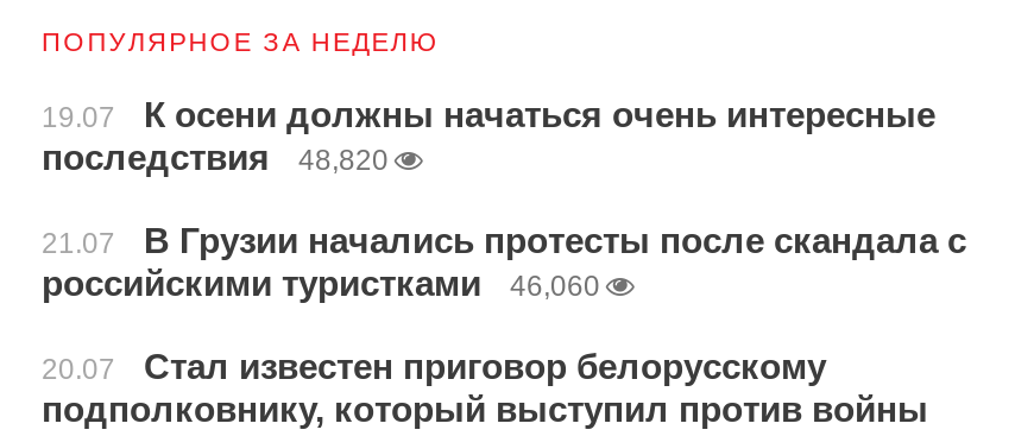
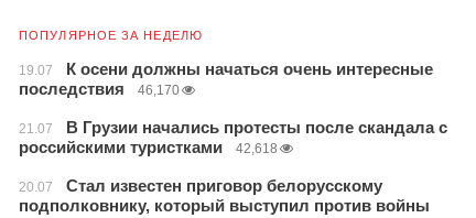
- последствия 48,820
+ последствия 46,170

- российскими туристками 46,060
+ российскими туристками 42,618
